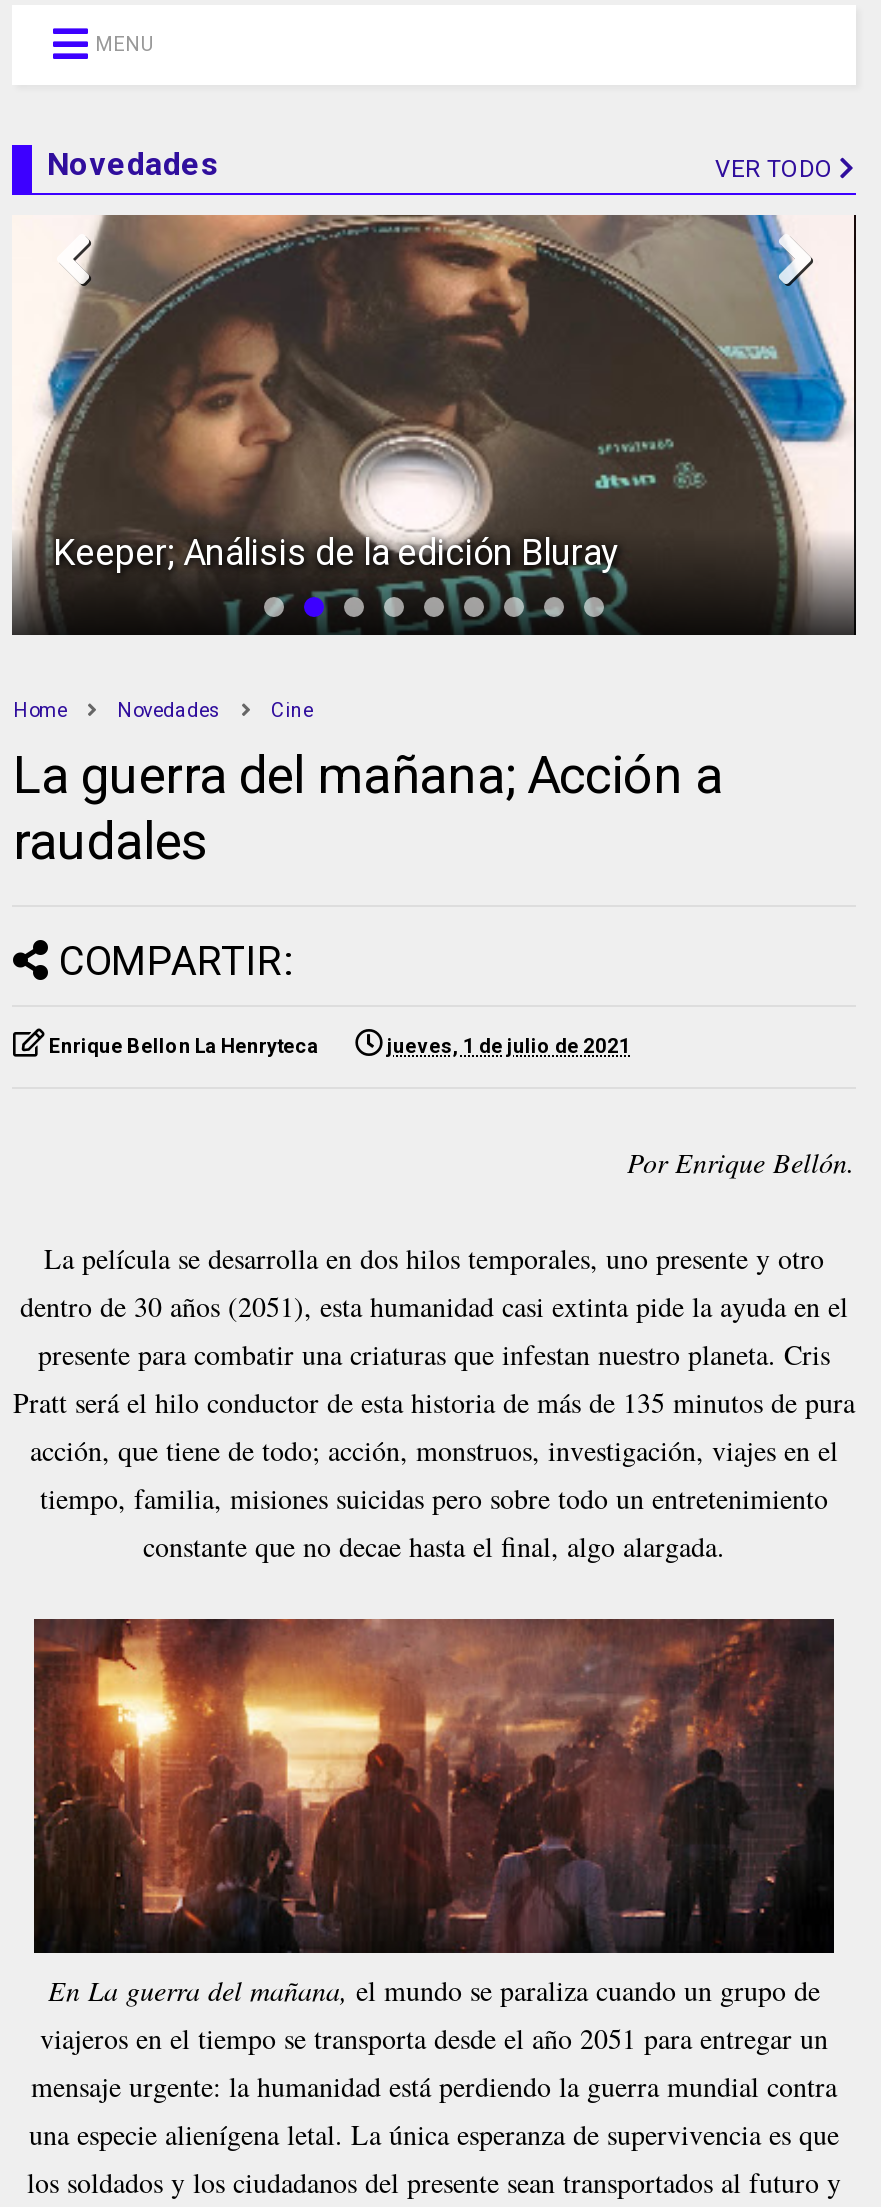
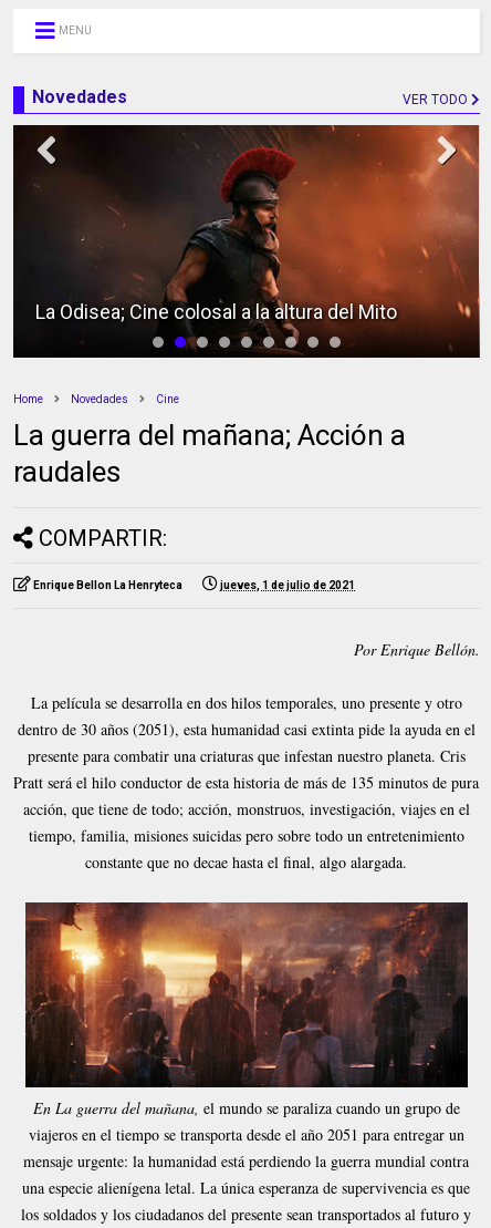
- [image]
- Keeper; Análisis de la edición Bluray
+ [image]
+ La Odisea; Cine colosal a la altura del Mito
